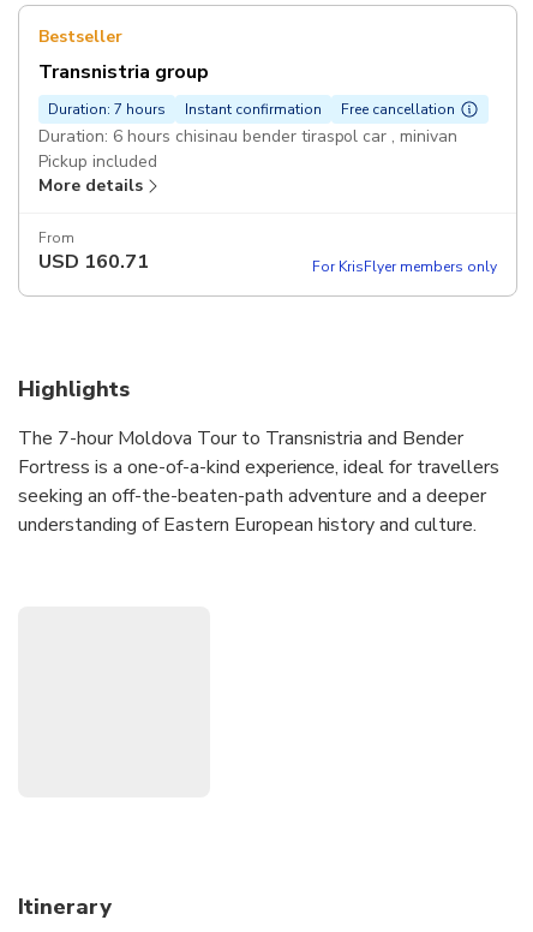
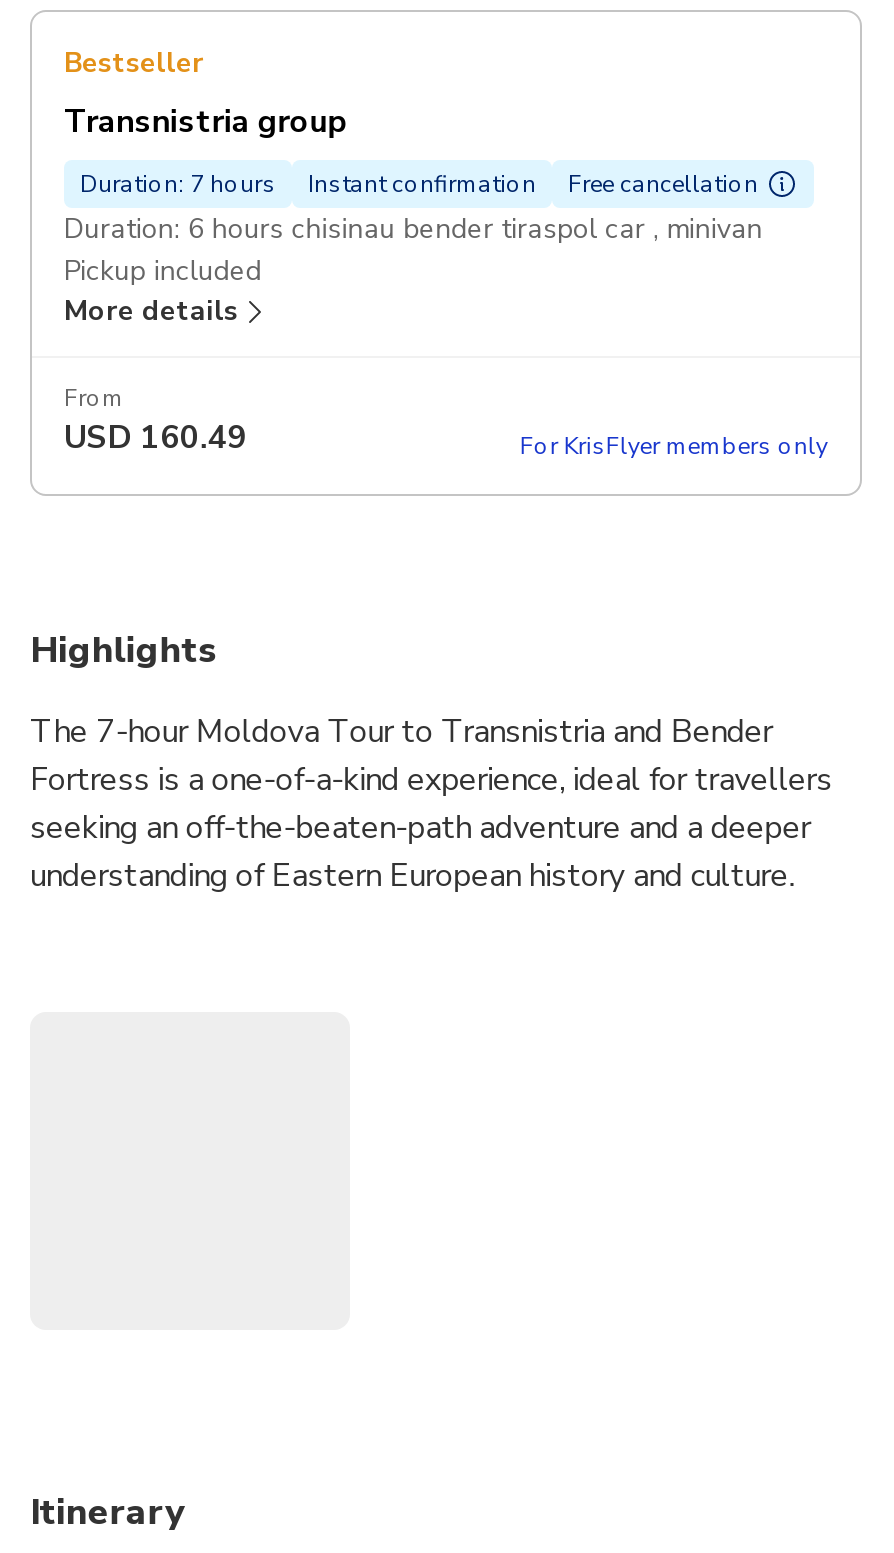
- USD 160.71
+ USD 160.49
